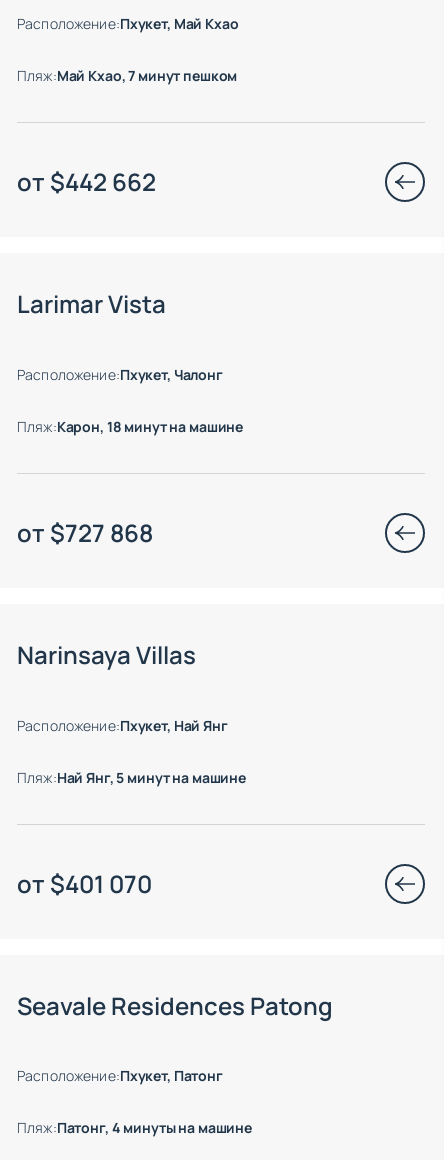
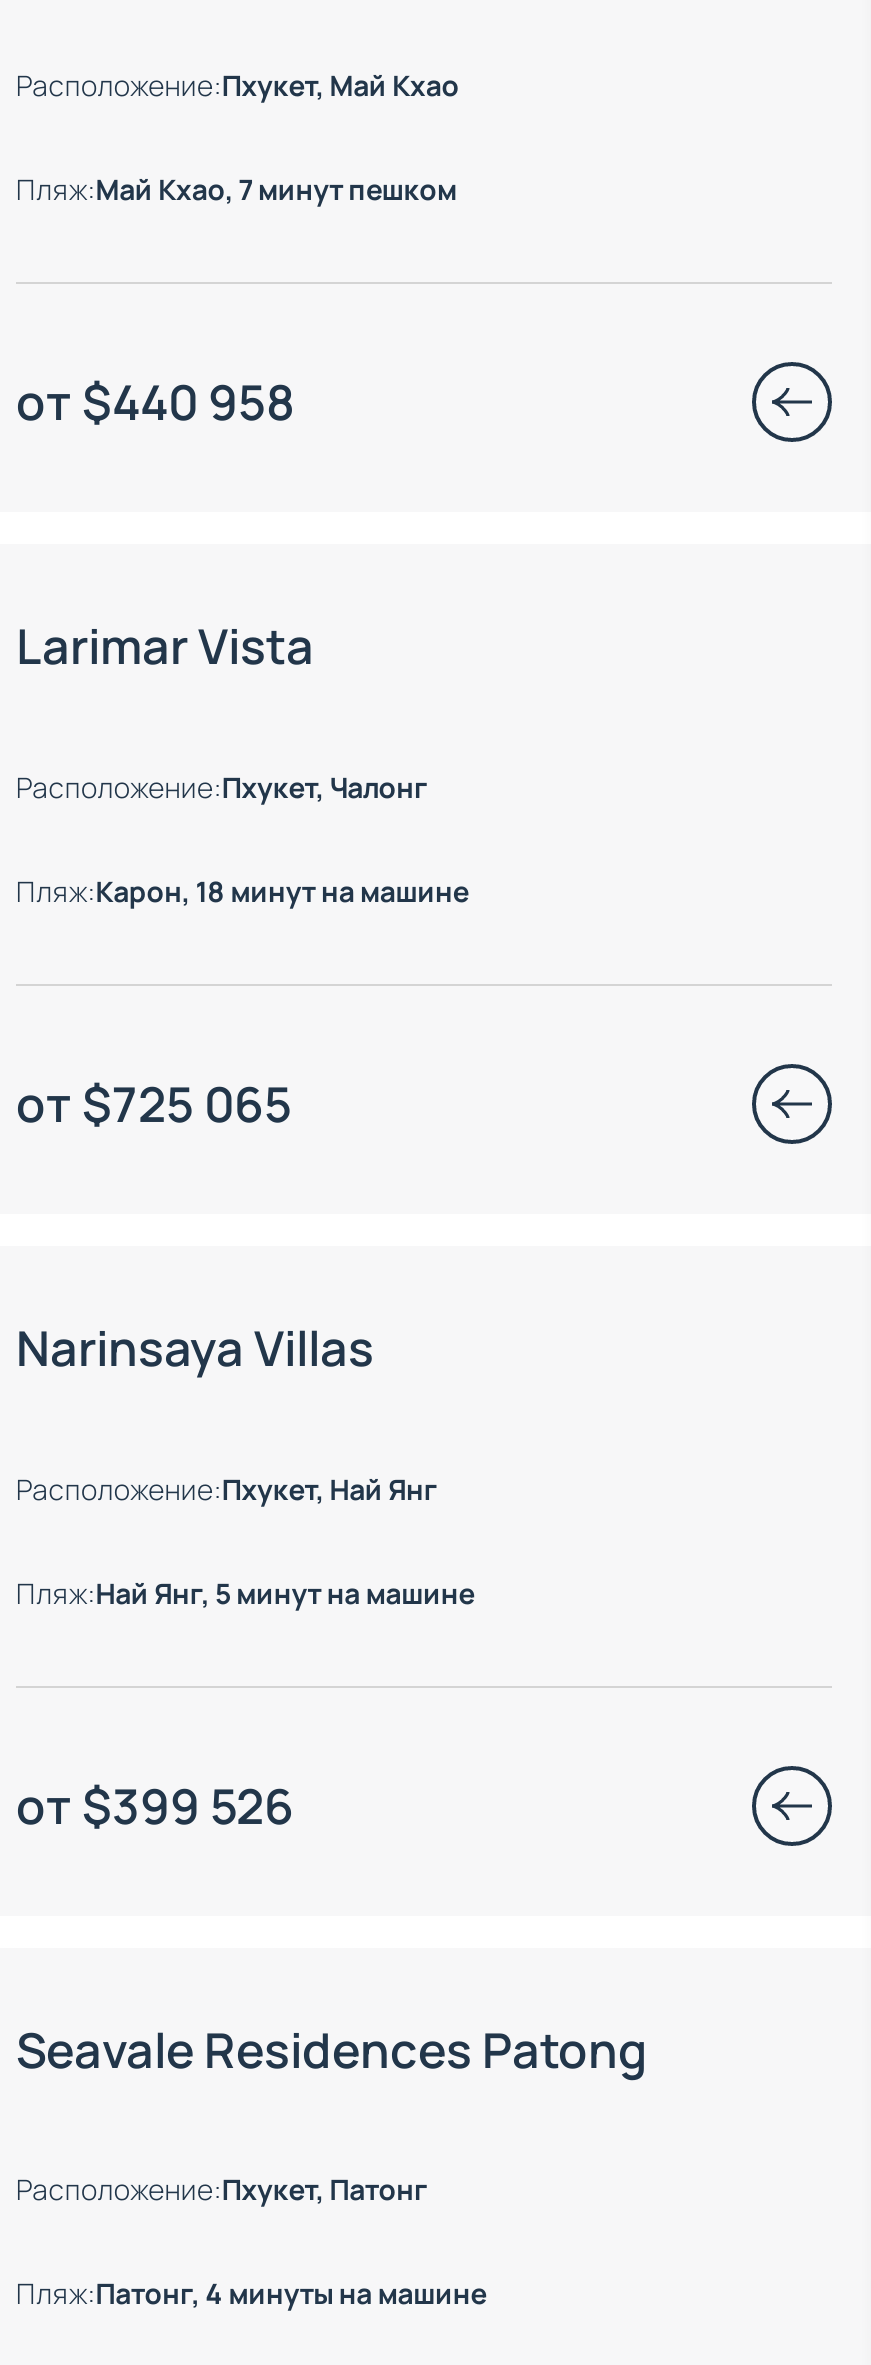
- от $442 662
+ от $440 958

- от $727 868
+ от $725 065

- от $401 070
+ от $399 526
